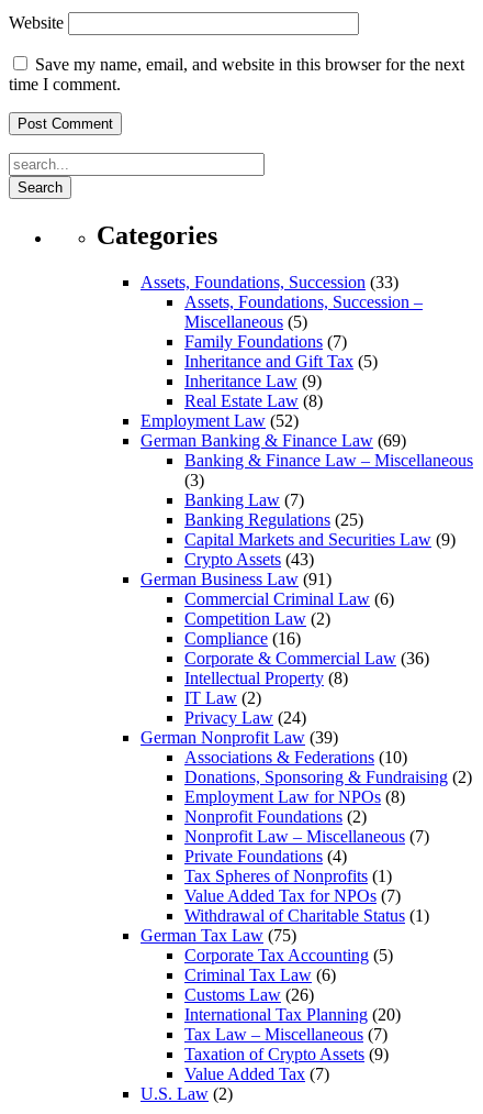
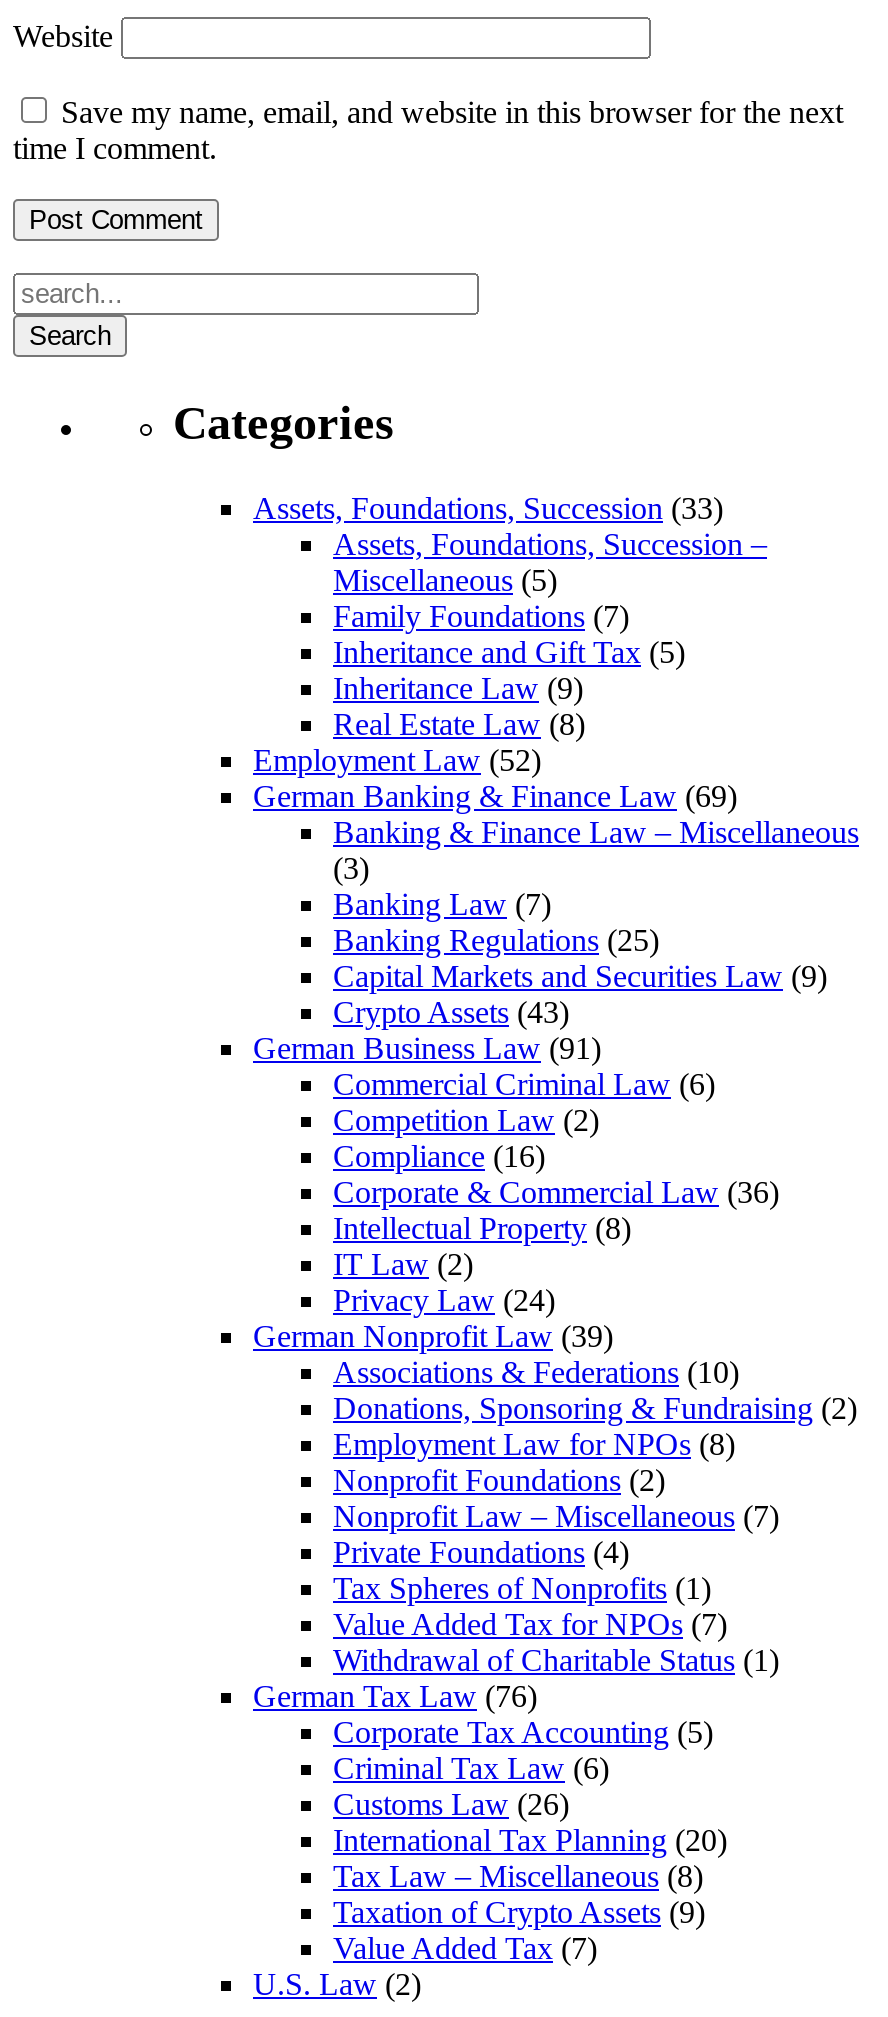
- German Tax Law (75)
+ German Tax Law (76)

- Tax Law – Miscellaneous(7)
+ Tax Law – Miscellaneous(8)
